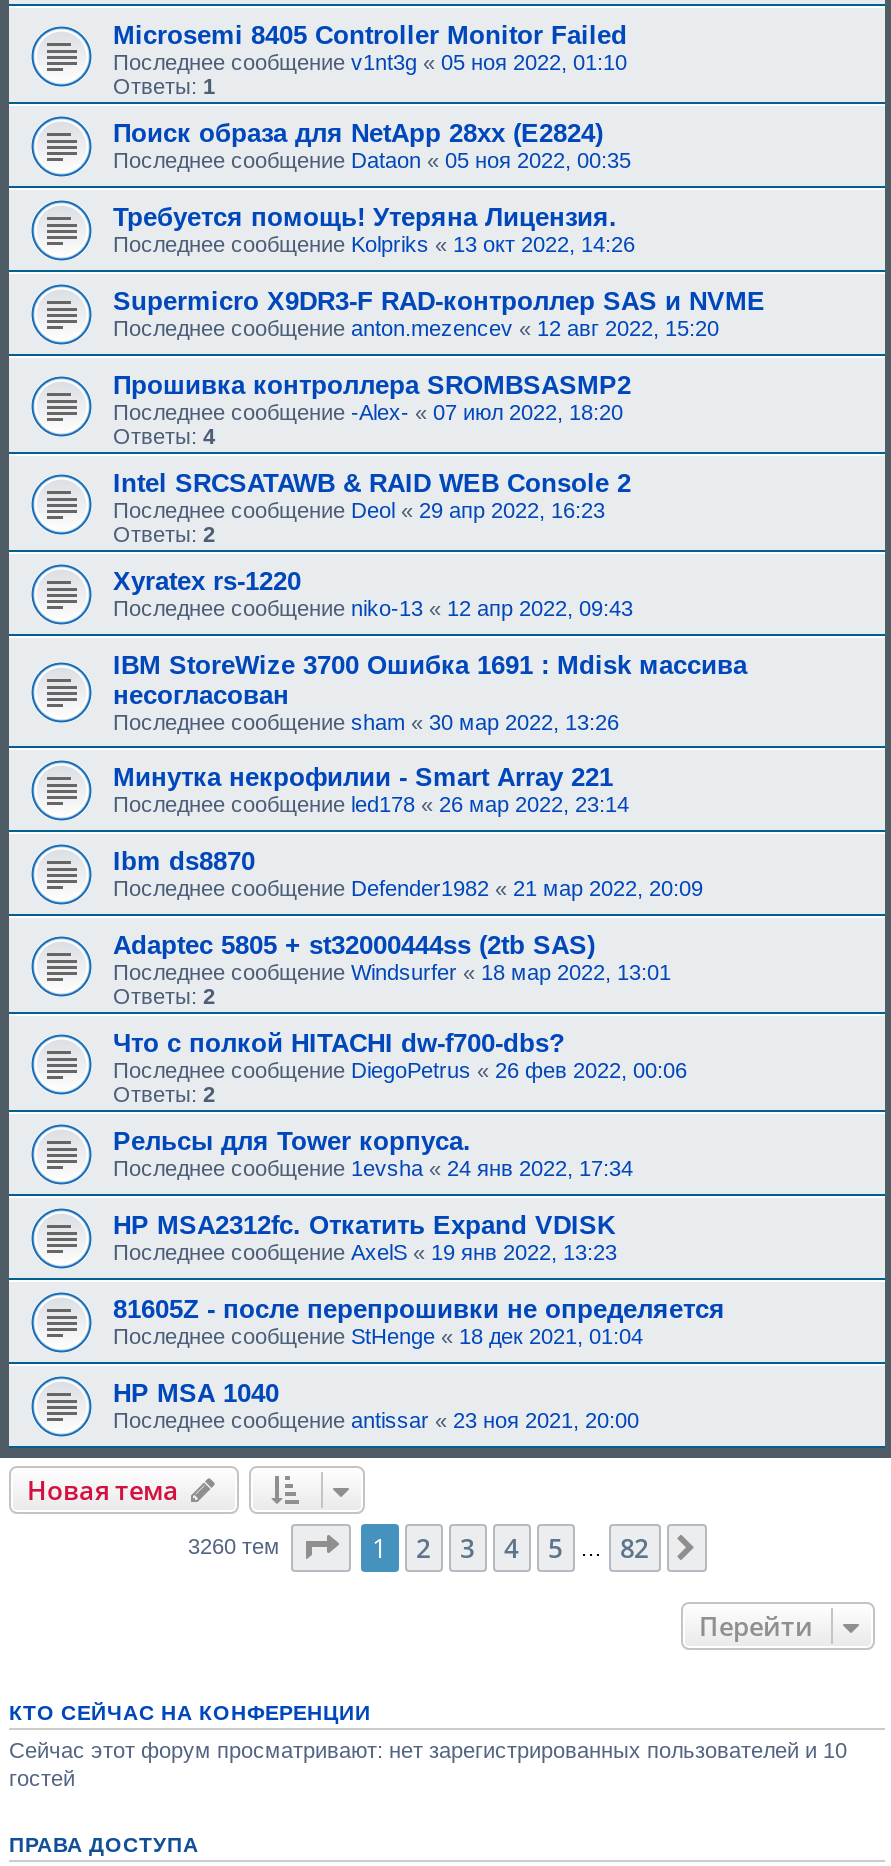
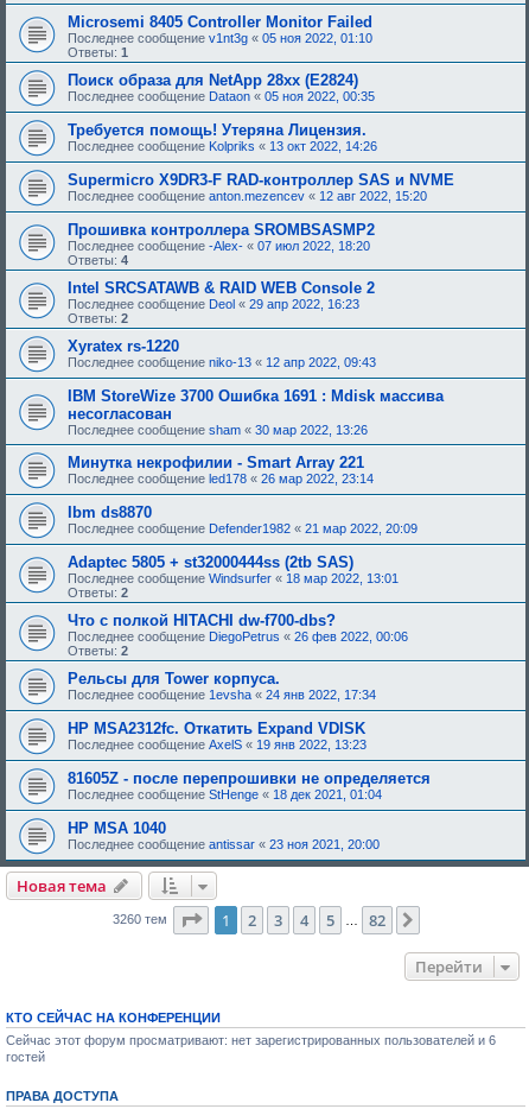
- Сейчас этот форум просматривают: нет зарегистрированных пользователей и 10
+ Сейчас этот форум просматривают: нет зарегистрированных пользователей и 6
